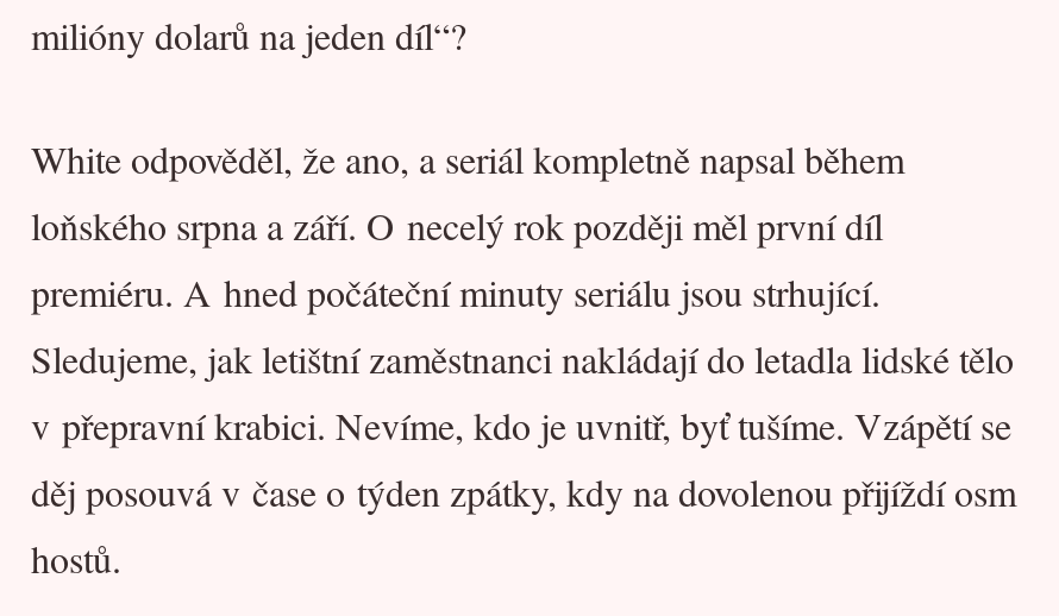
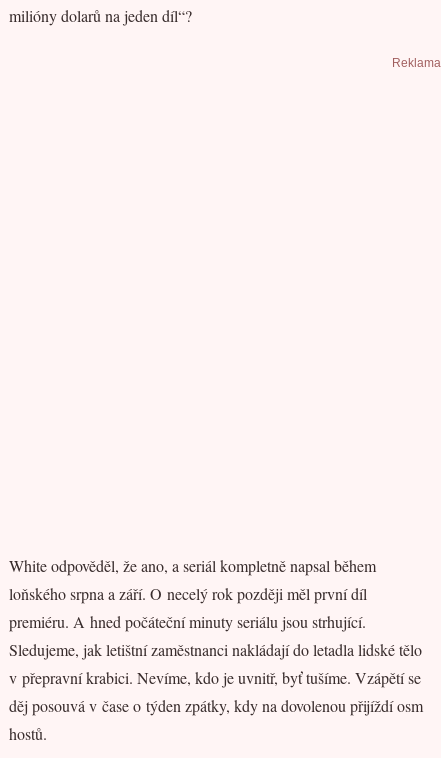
+ Reklama
